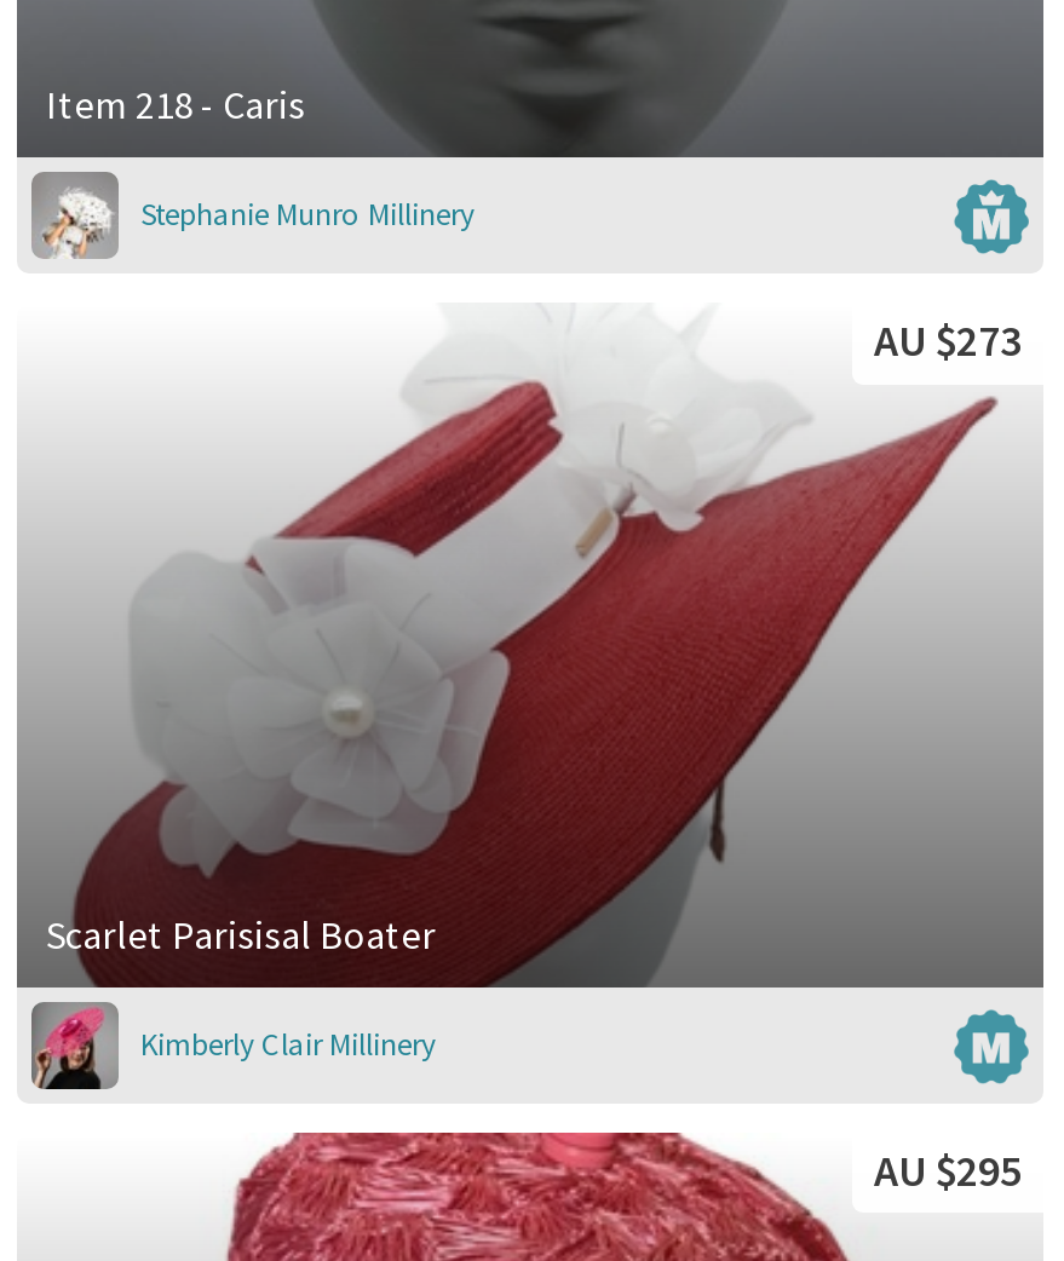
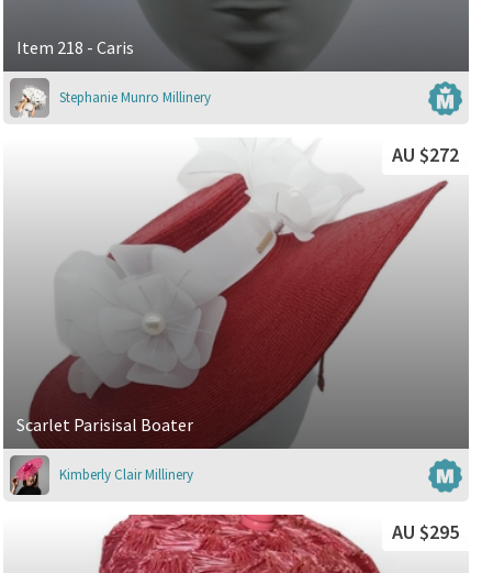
- AU $273
+ AU $272
